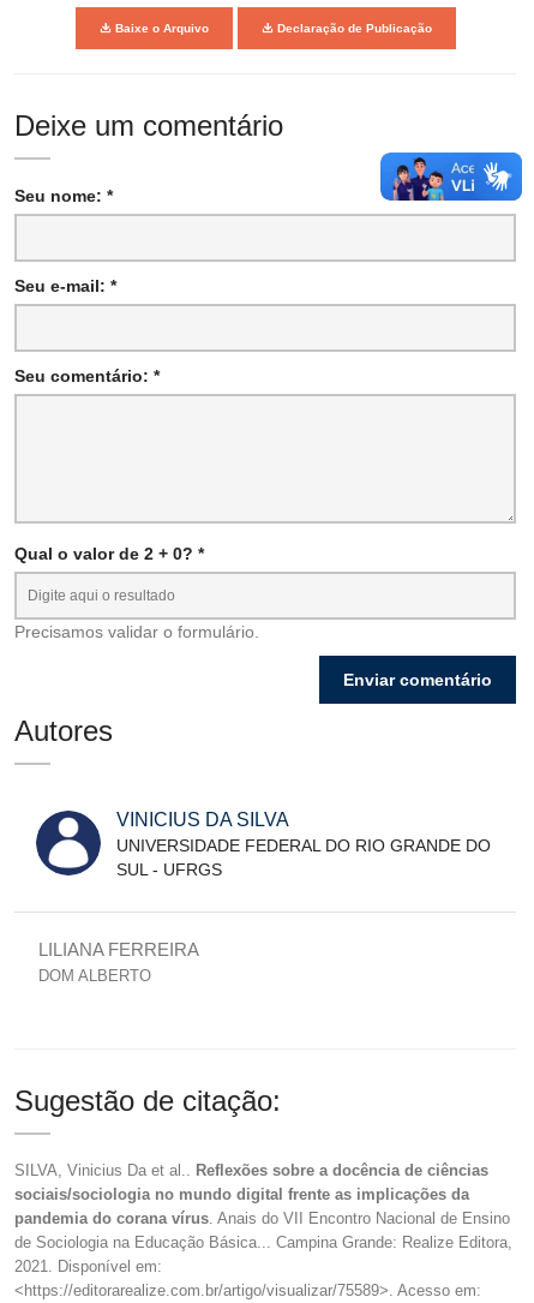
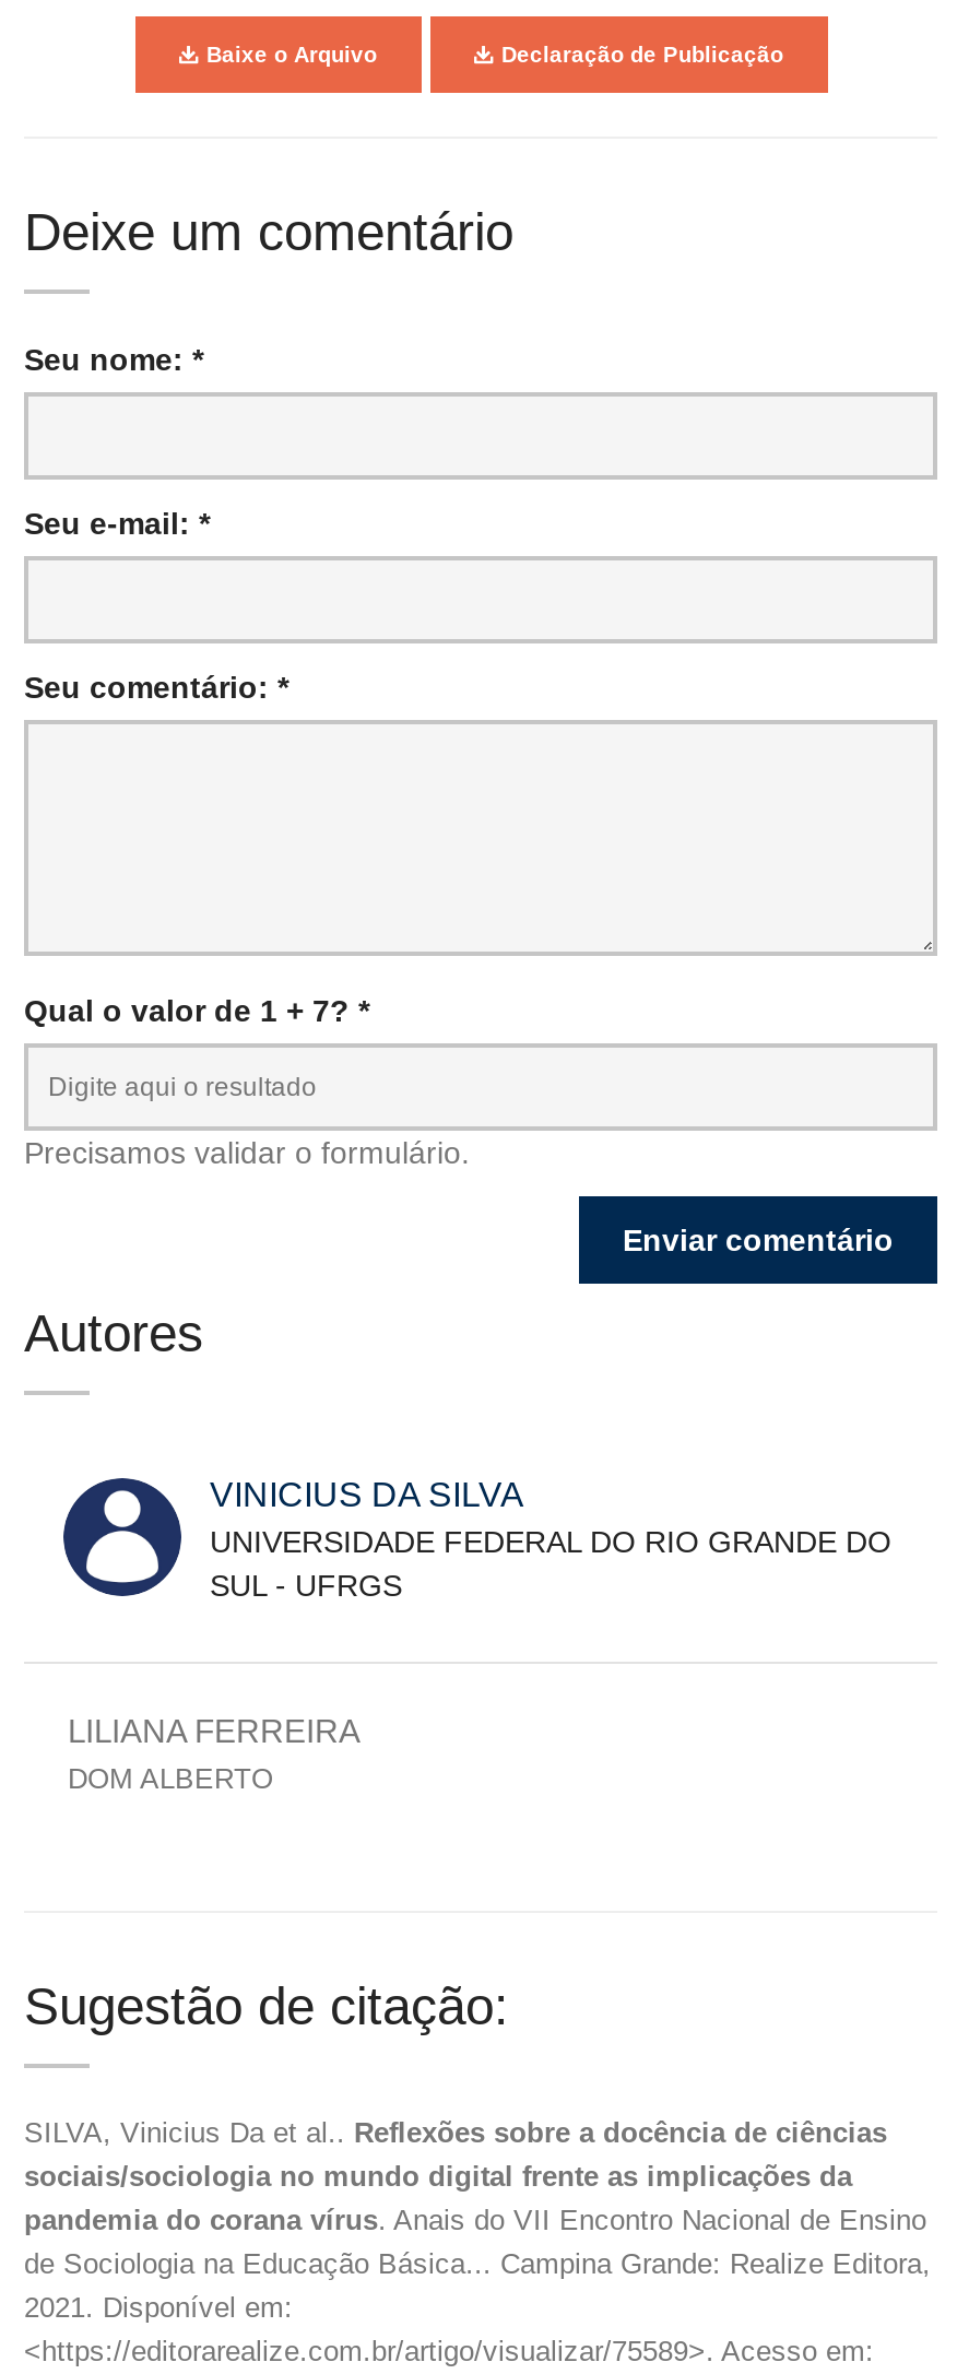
- [image]

- Qual o valor de 2 + 0? *
+ Qual o valor de 1 + 7? *
